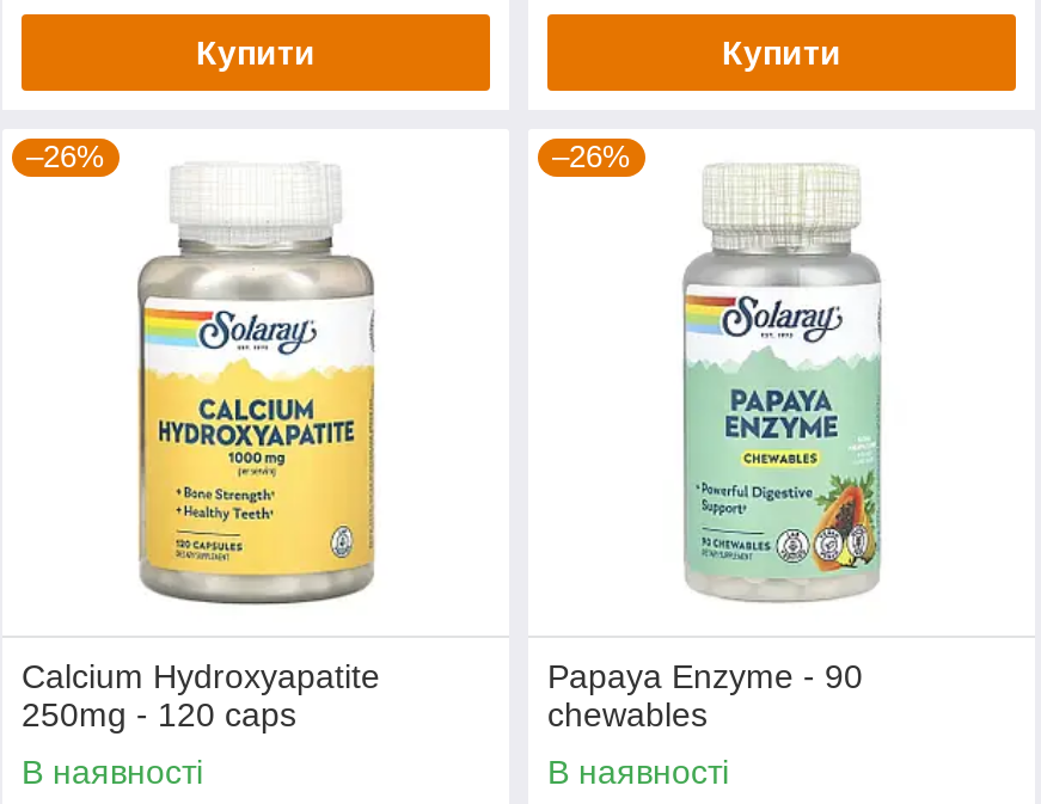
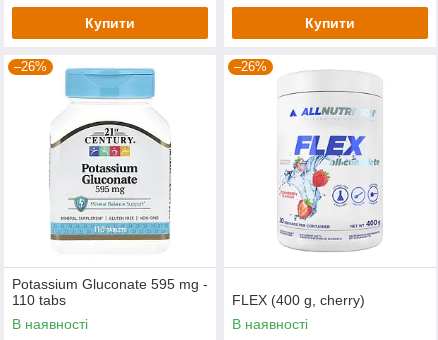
- [image]
- Calcium Hydroxyapatite
- 250mg - 120 caps
+ [image]
+ Potassium Gluconate 595 mg -
+ 110 tabs

- [image]
+ [image]

- Papaya Enzyme - 90
- chewables
+ FLEX (400 g, cherry)
